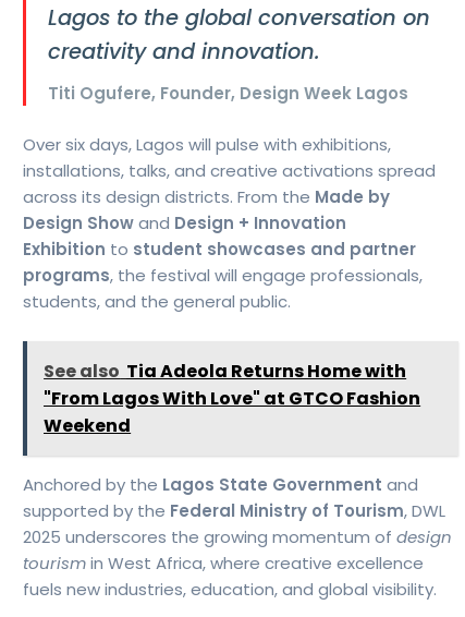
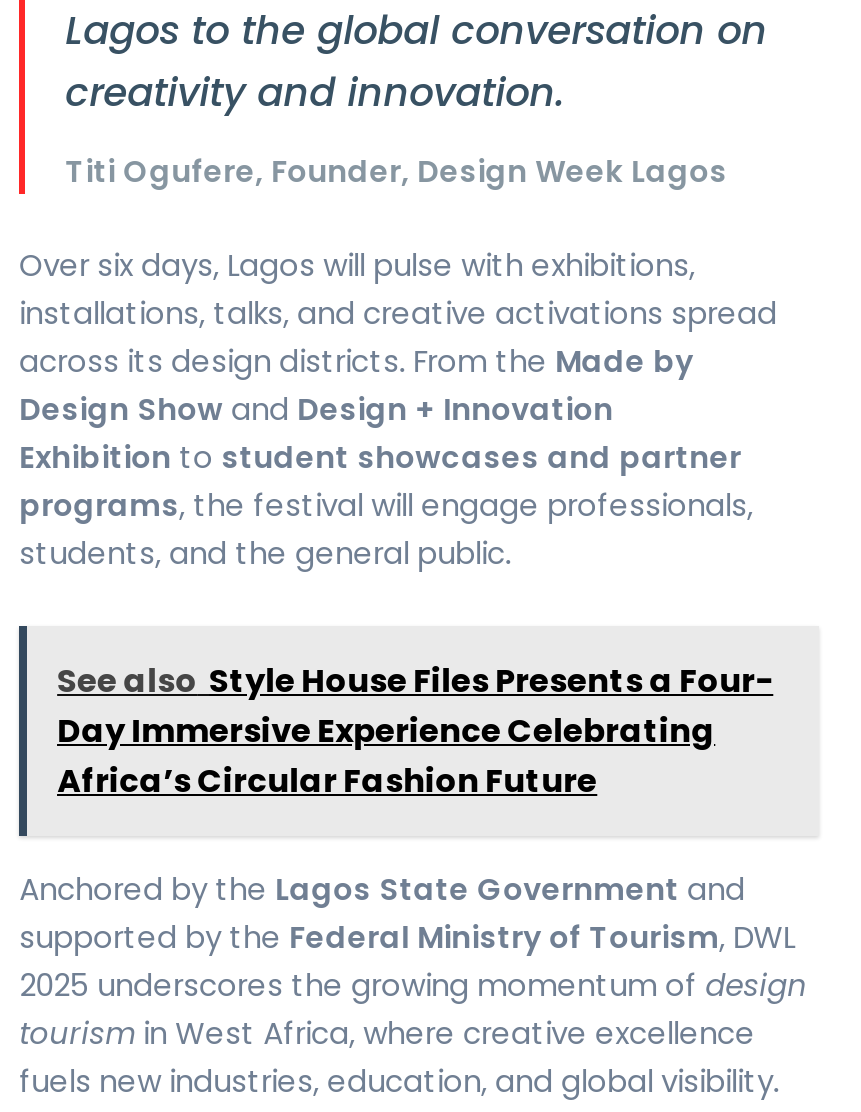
- See also Tia Adeola Returns Home with
- "From Lagos With Love" at GTCO Fashion
- Weekend
+ See also Style House Files Presents a Four-
+ Day Immersive Experience Celebrating
+ Africa’s Circular Fashion Future
